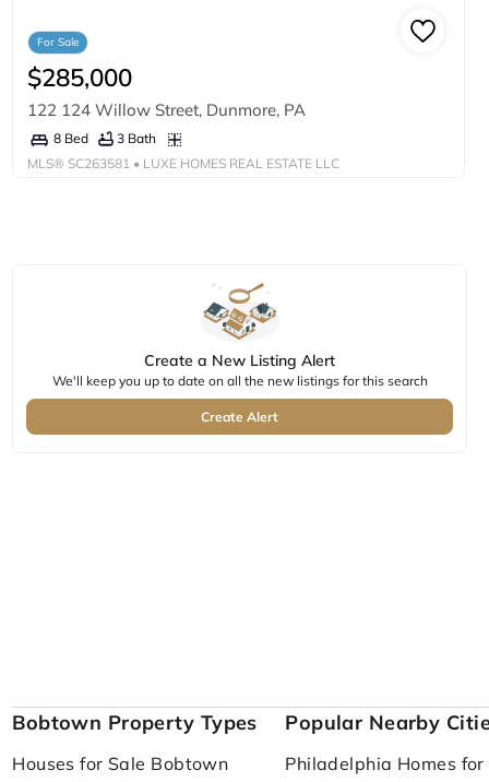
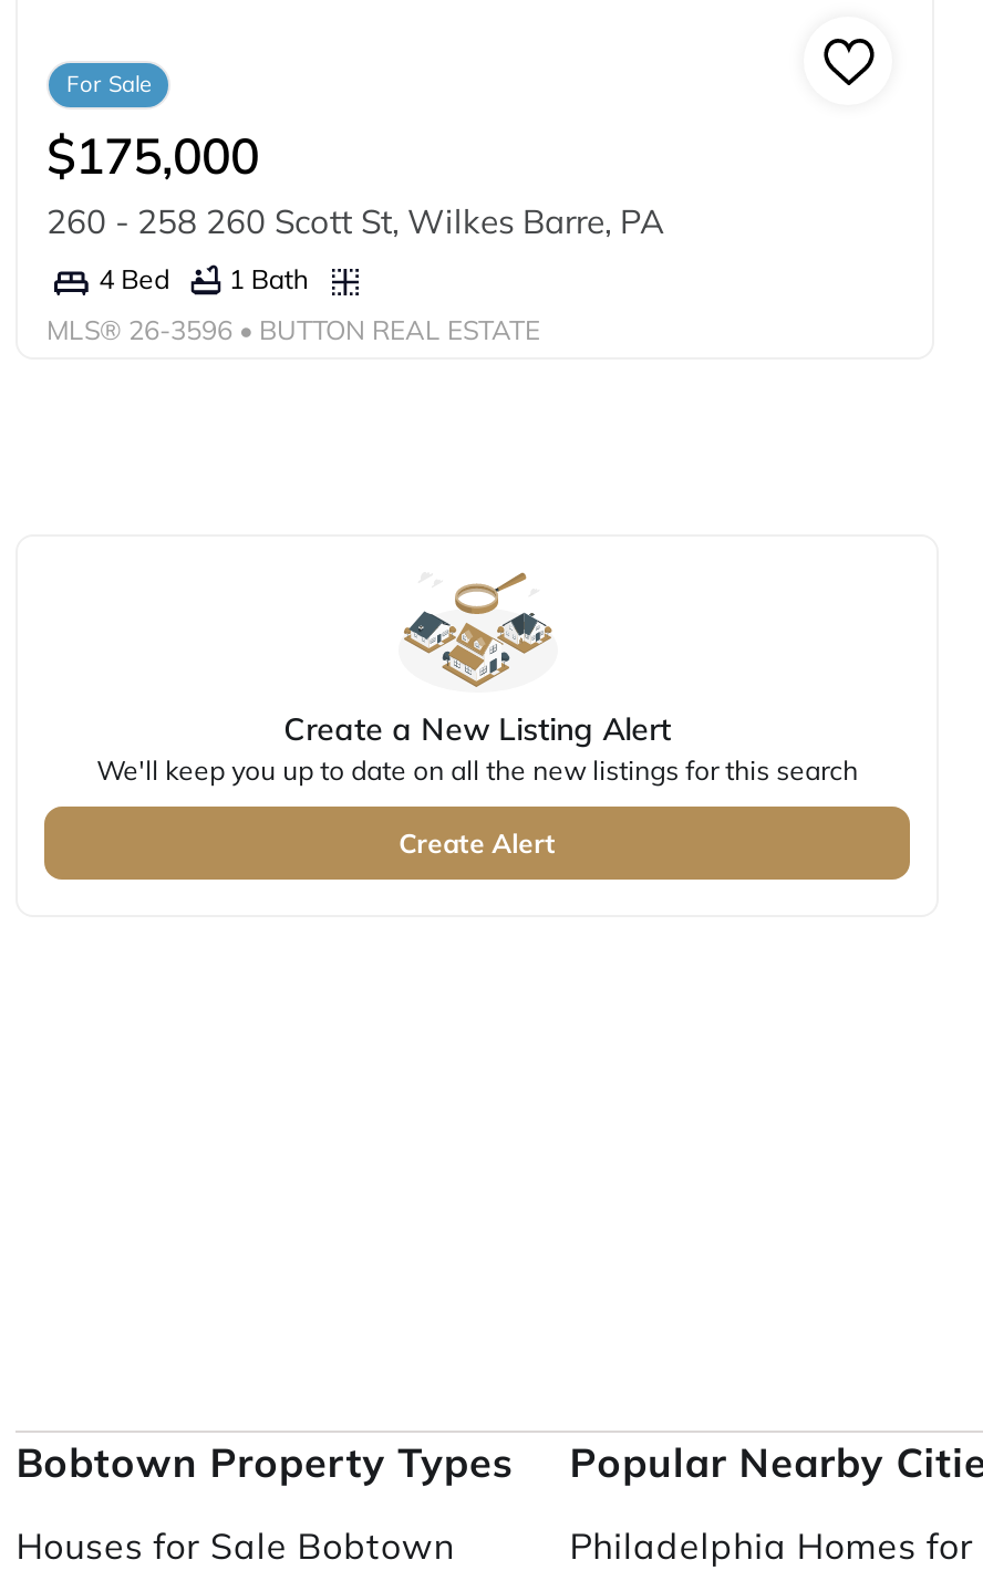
- $285,000
- 122 124 Willow Street, Dunmore, PA
+ $175,000
+ 260 - 258 260 Scott St, Wilkes Barre, PA

- 8 Bed
- 3 Bath
+ 4 Bed
+ 1 Bath

- MLS® SC263581 • LUXE HOMES REAL ESTATE LLC
+ MLS® 26-3596 • BUTTON REAL ESTATE
